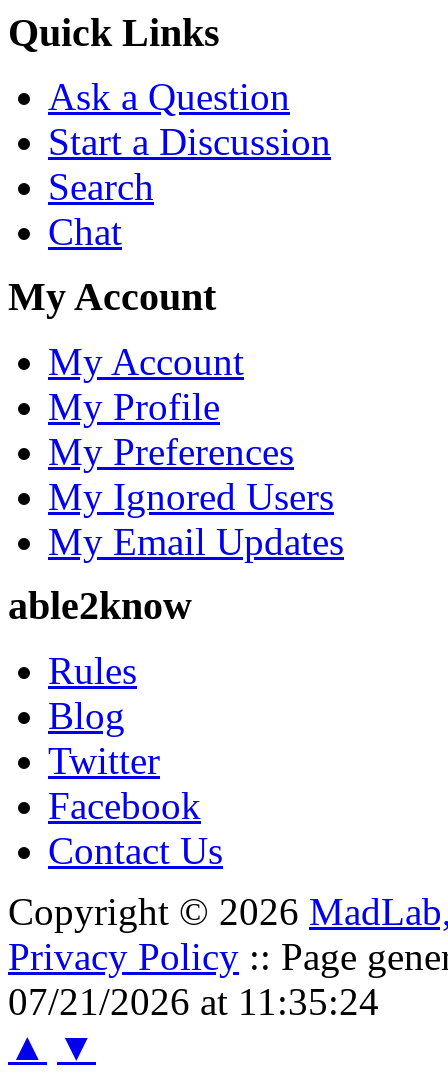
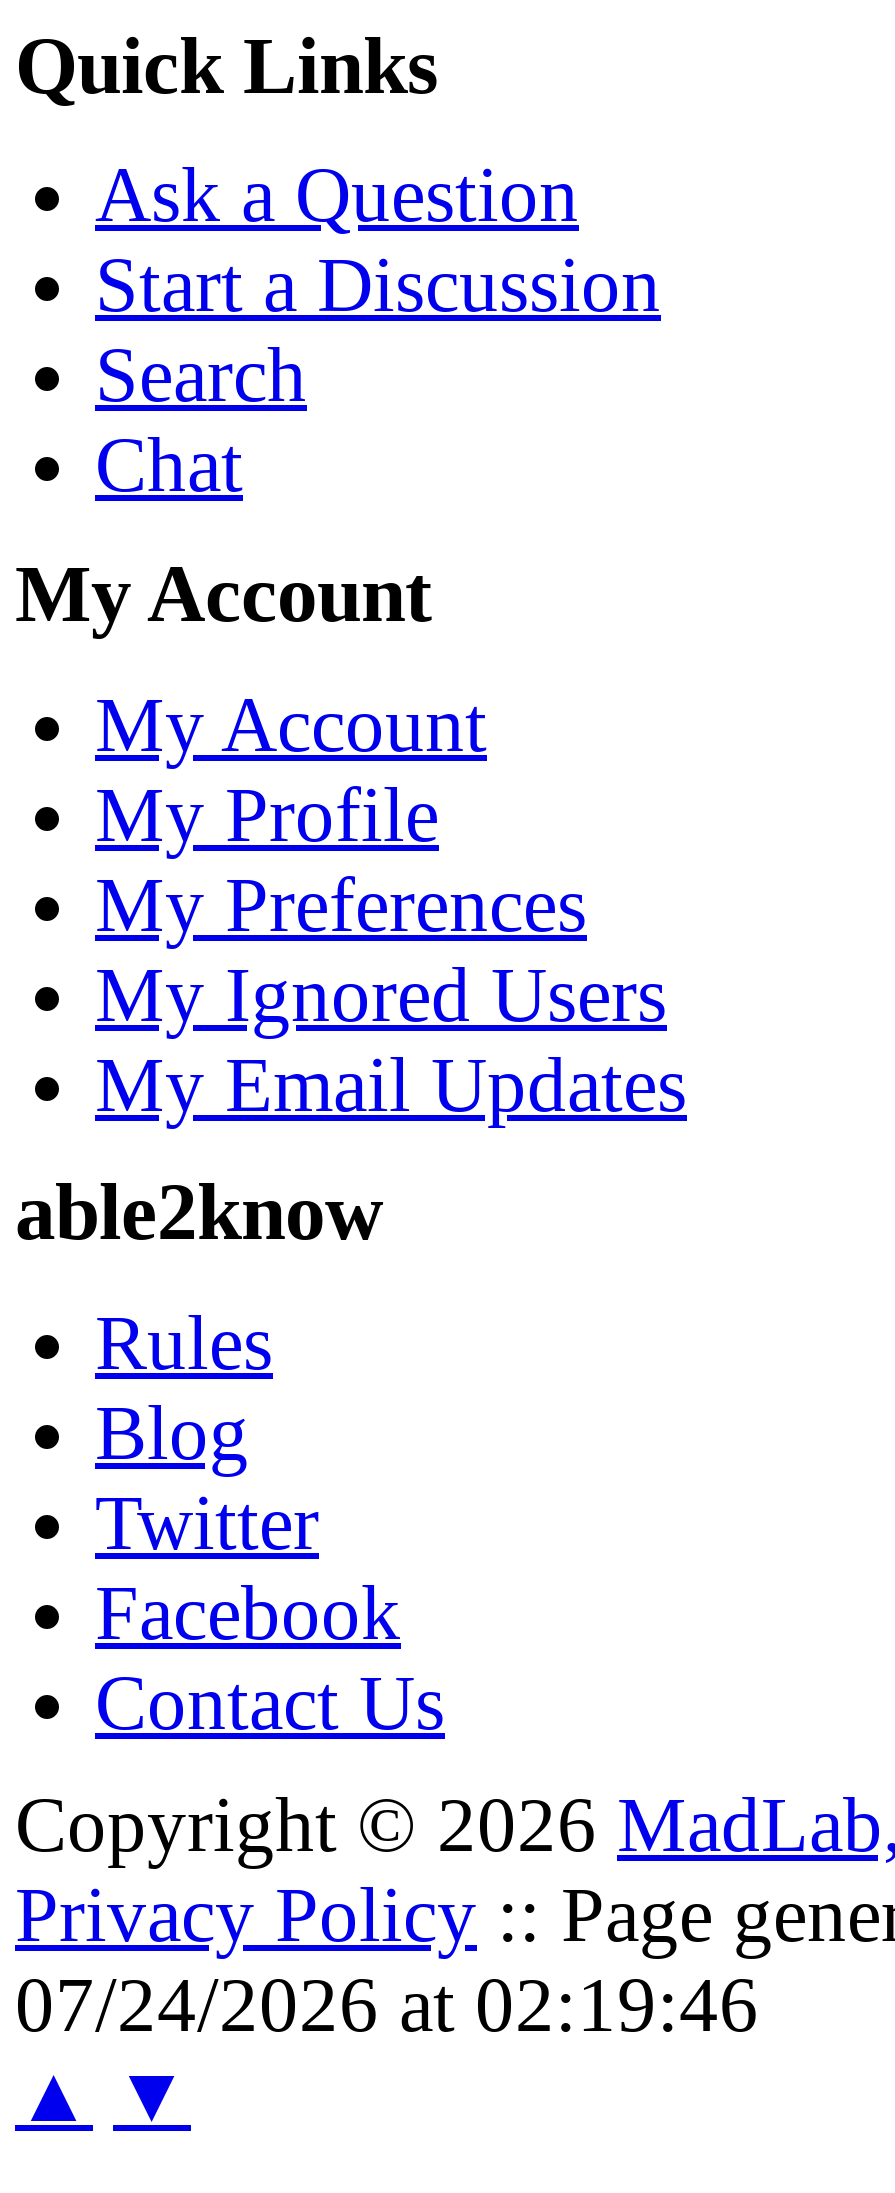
- 07/21/2026 at 11:35:24
+ 07/24/2026 at 02:19:46
